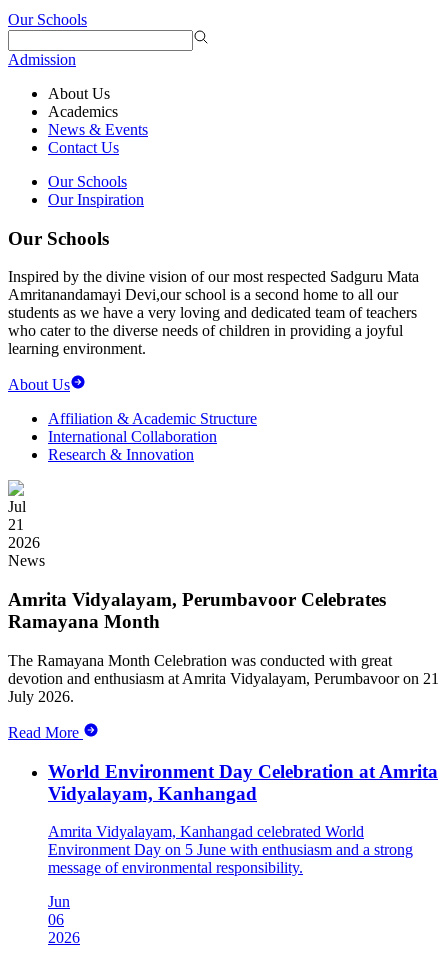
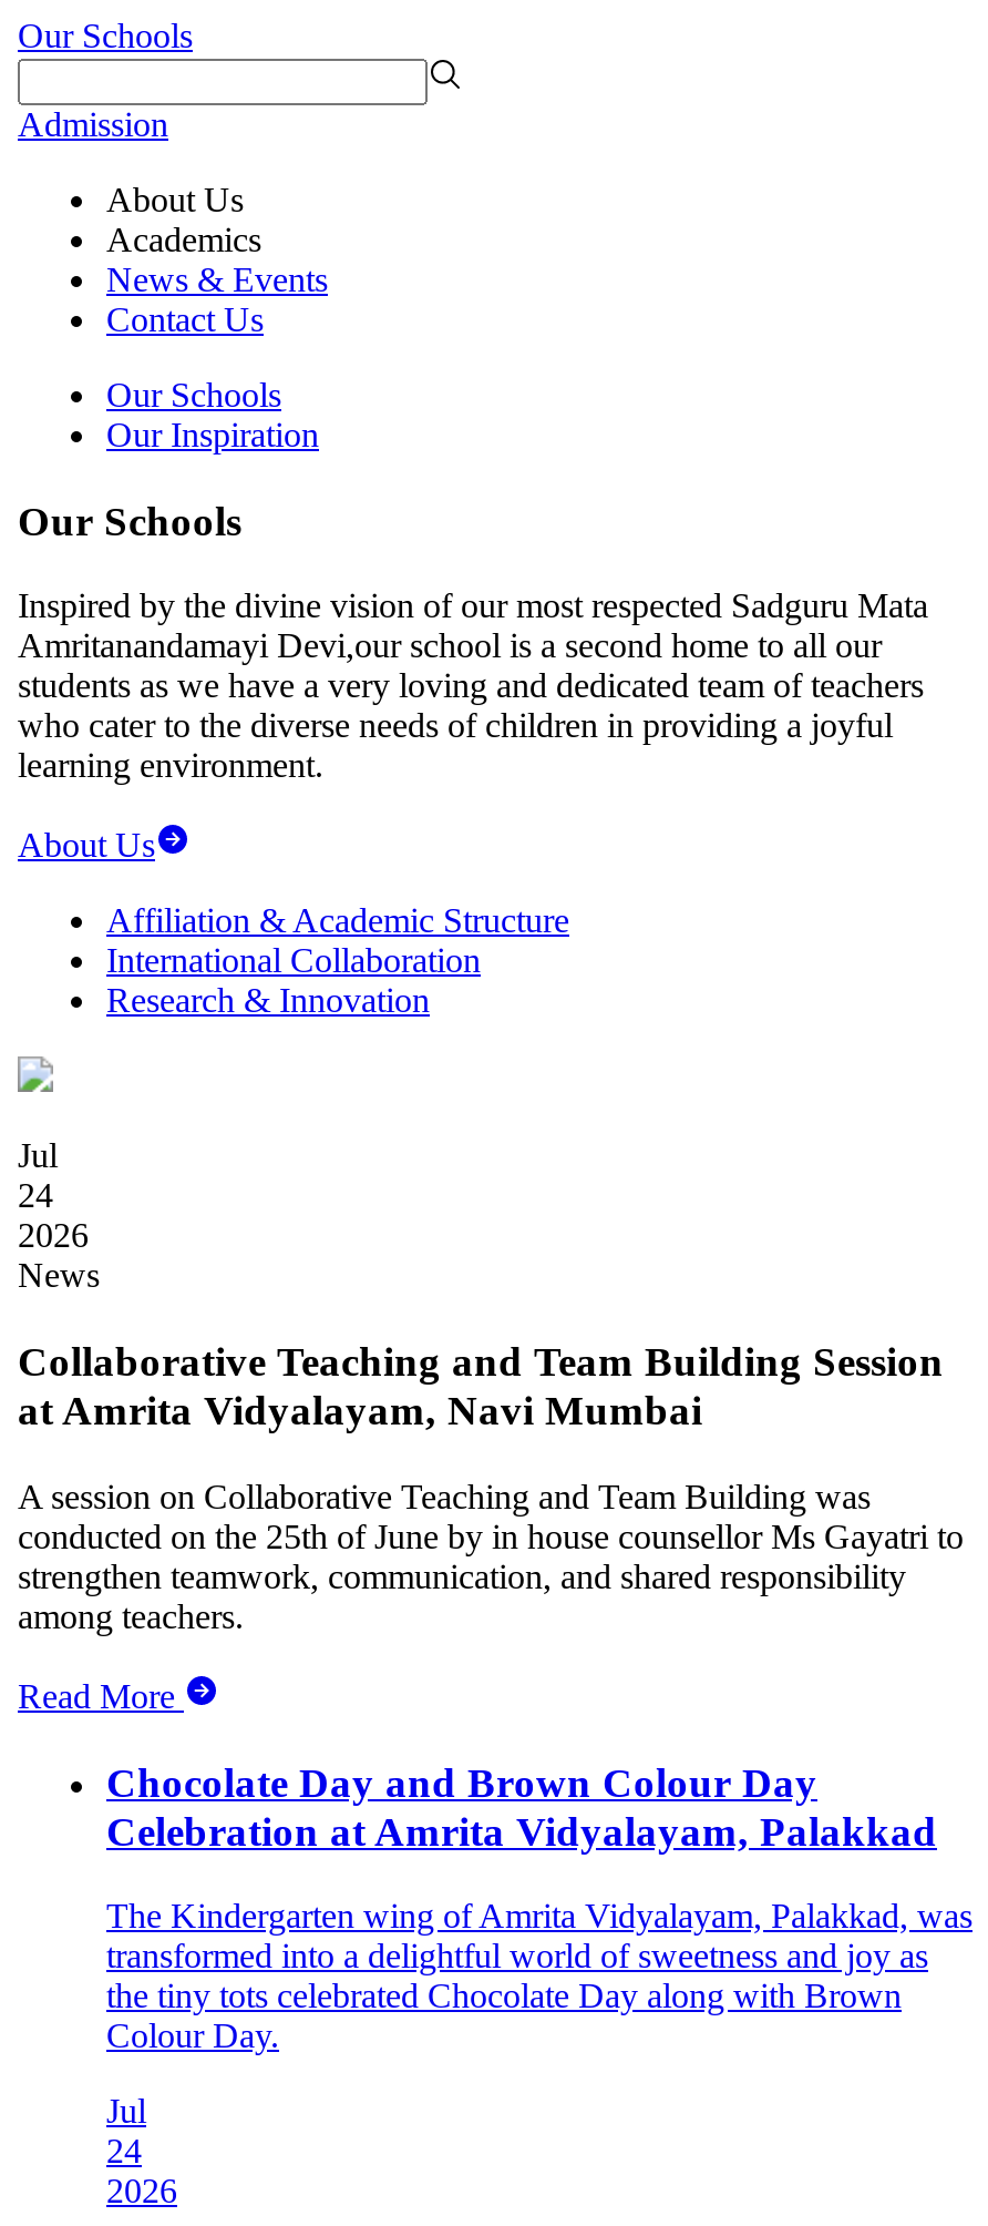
- 21
+ 24

- Amrita Vidyalayam, Perumbavoor Celebrates
- Ramayana Month
+ Collaborative Teaching and Team Building Session
+ at Amrita Vidyalayam, Navi Mumbai

- The Ramayana Month Celebration was conducted with great
- devotion and enthusiasm at Amrita Vidyalayam, Perumbavoor on 21
- July 2026.
+ A session on Collaborative Teaching and Team Building was
+ conducted on the 25th of June by in house counsellor Ms Gayatri to
+ strengthen teamwork, communication, and shared responsibility
+ among teachers.

- World Environment Day Celebration at Amrita
- Vidyalayam, Kanhangad
+ Chocolate Day and Brown Colour Day
+ Celebration at Amrita Vidyalayam, Palakkad

- Amrita Vidyalayam, Kanhangad celebrated World
- Environment Day on 5 June with enthusiasm and a strong
- message of environmental responsibility.
+ The Kindergarten wing of Amrita Vidyalayam, Palakkad, was
+ transformed into a delightful world of sweetness and joy as
+ the tiny tots celebrated Chocolate Day along with Brown
+ Colour Day.

- Jun
- 06
+ Jul
+ 24
